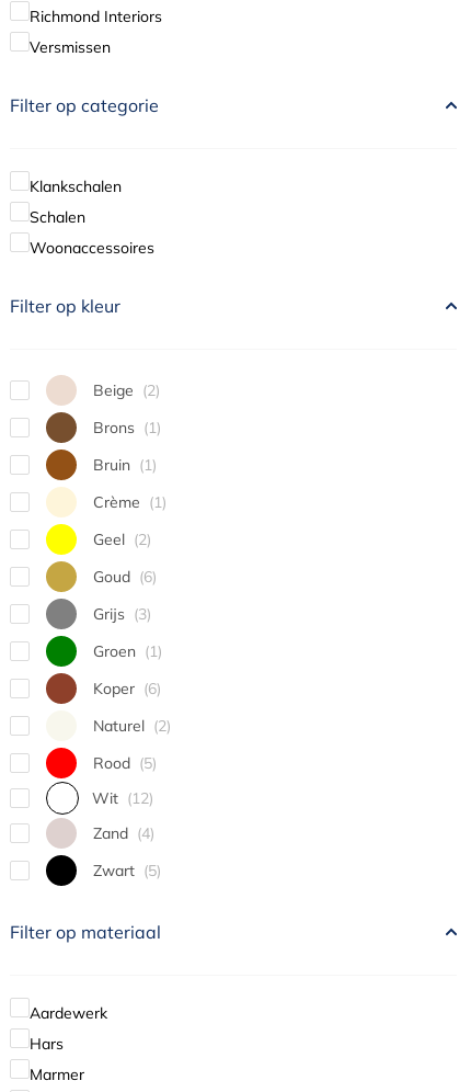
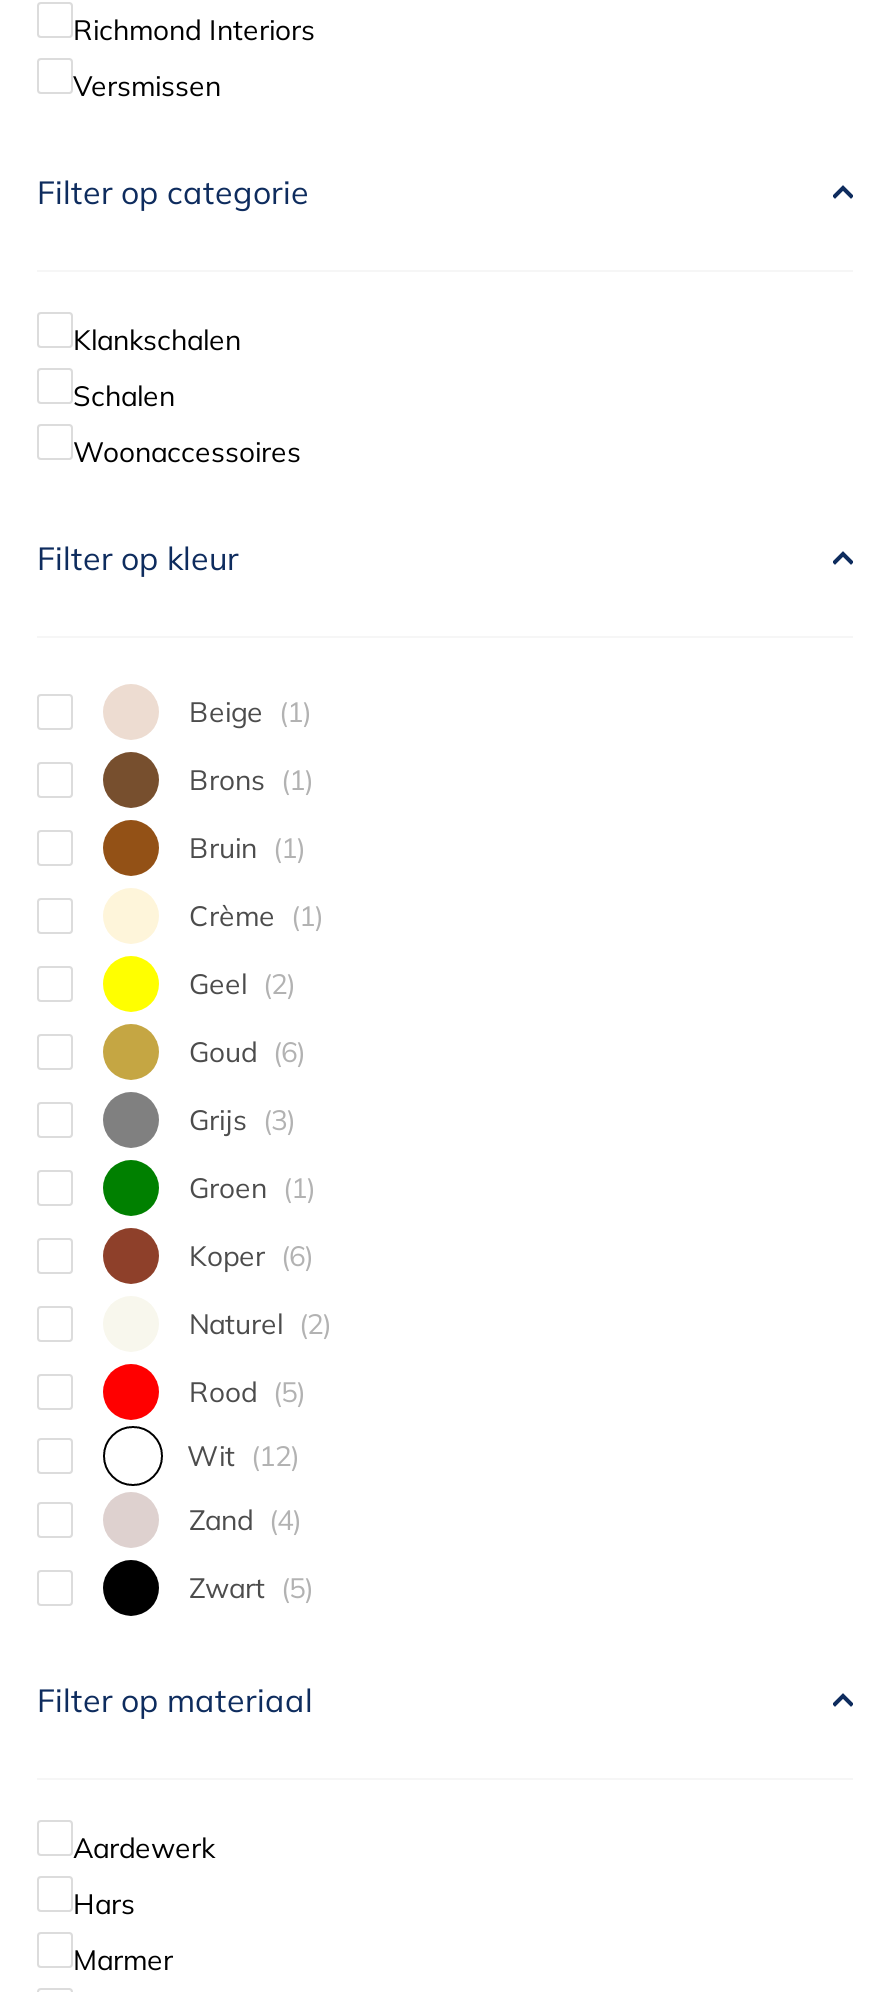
- Beige (2)
+ Beige (1)
